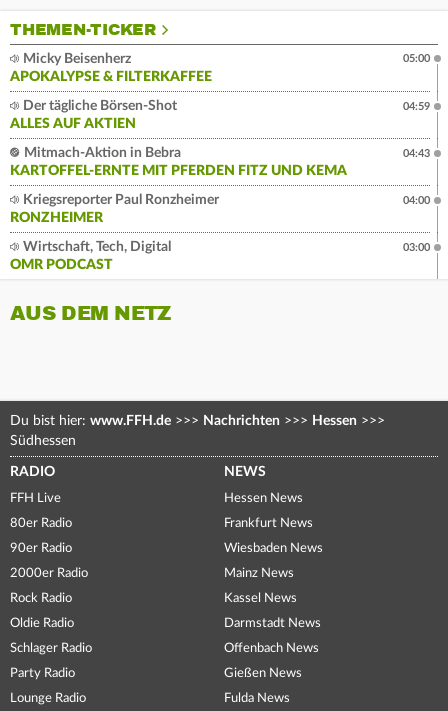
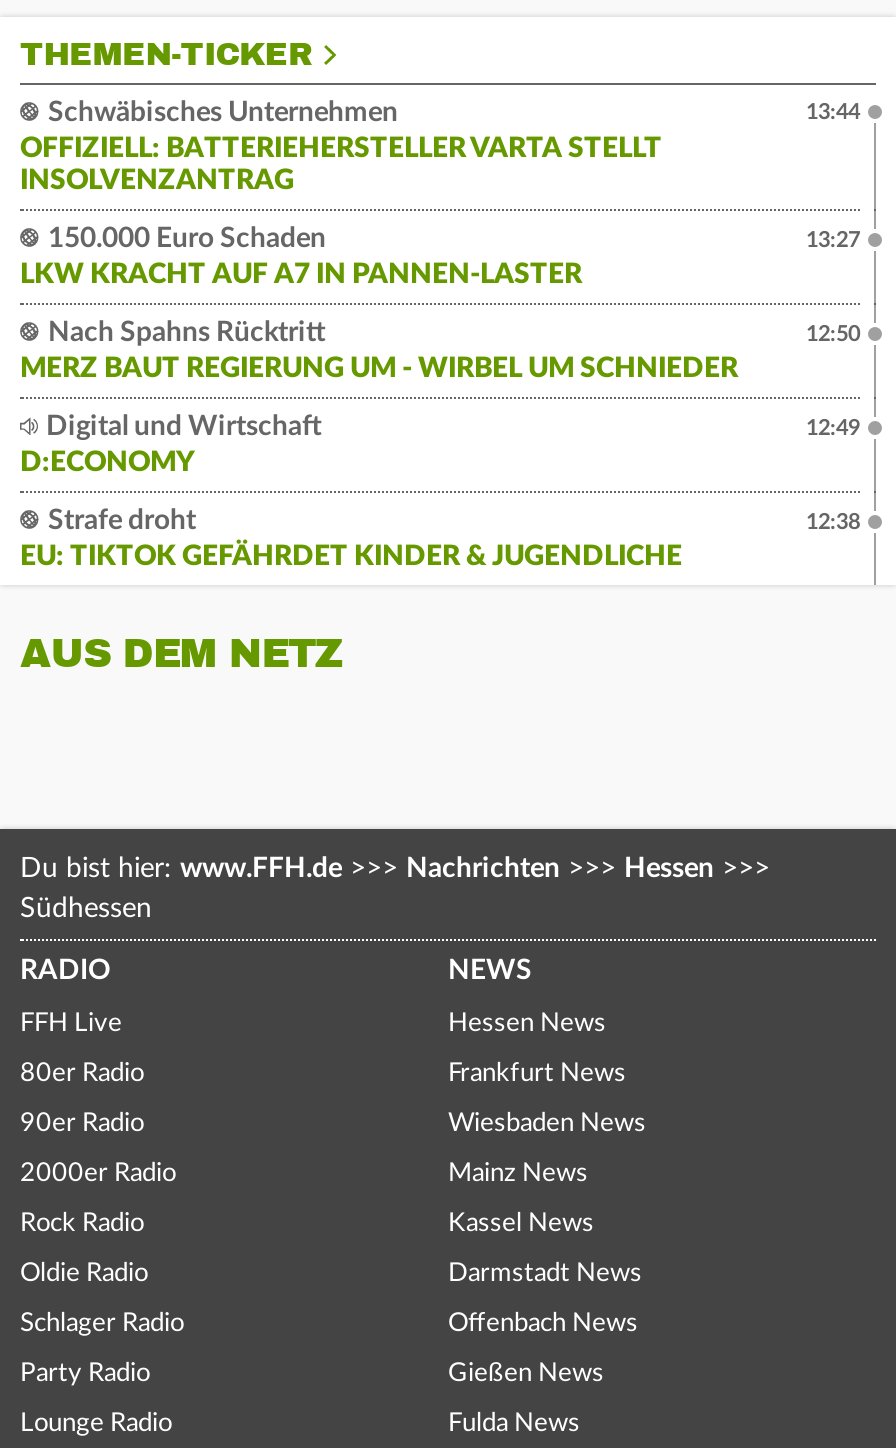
- Micky Beisenherz
- APOKALYPSE & FILTERKAFFEE
+ Schwäbisches Unternehmen
+ OFFIZIELL: BATTERIEHERSTELLER VARTA STELLT
+ INSOLVENZANTRAG

- 05:00
+ 13:44

- Der tägliche Börsen-Shot
- ALLES AUF AKTIEN
+ 150.000 Euro Schaden
+ LKW KRACHT AUF A7 IN PANNEN-LASTER

- 04:59
+ 13:27

- Mitmach-Aktion in Bebra
- KARTOFFEL-ERNTE MIT PFERDEN FITZ UND KEMA
+ Nach Spahns Rücktritt
+ MERZ BAUT REGIERUNG UM - WIRBEL UM SCHNIEDER

- 04:43
+ 12:50

- Kriegsreporter Paul Ronzheimer
- RONZHEIMER
+ Digital und Wirtschaft
+ D:ECONOMY

- 04:00
+ 12:49

- Wirtschaft, Tech, Digital
- OMR PODCAST
+ Strafe droht
+ EU: TIKTOK GEFÄHRDET KINDER & JUGENDLICHE

- 03:00
+ 12:38
